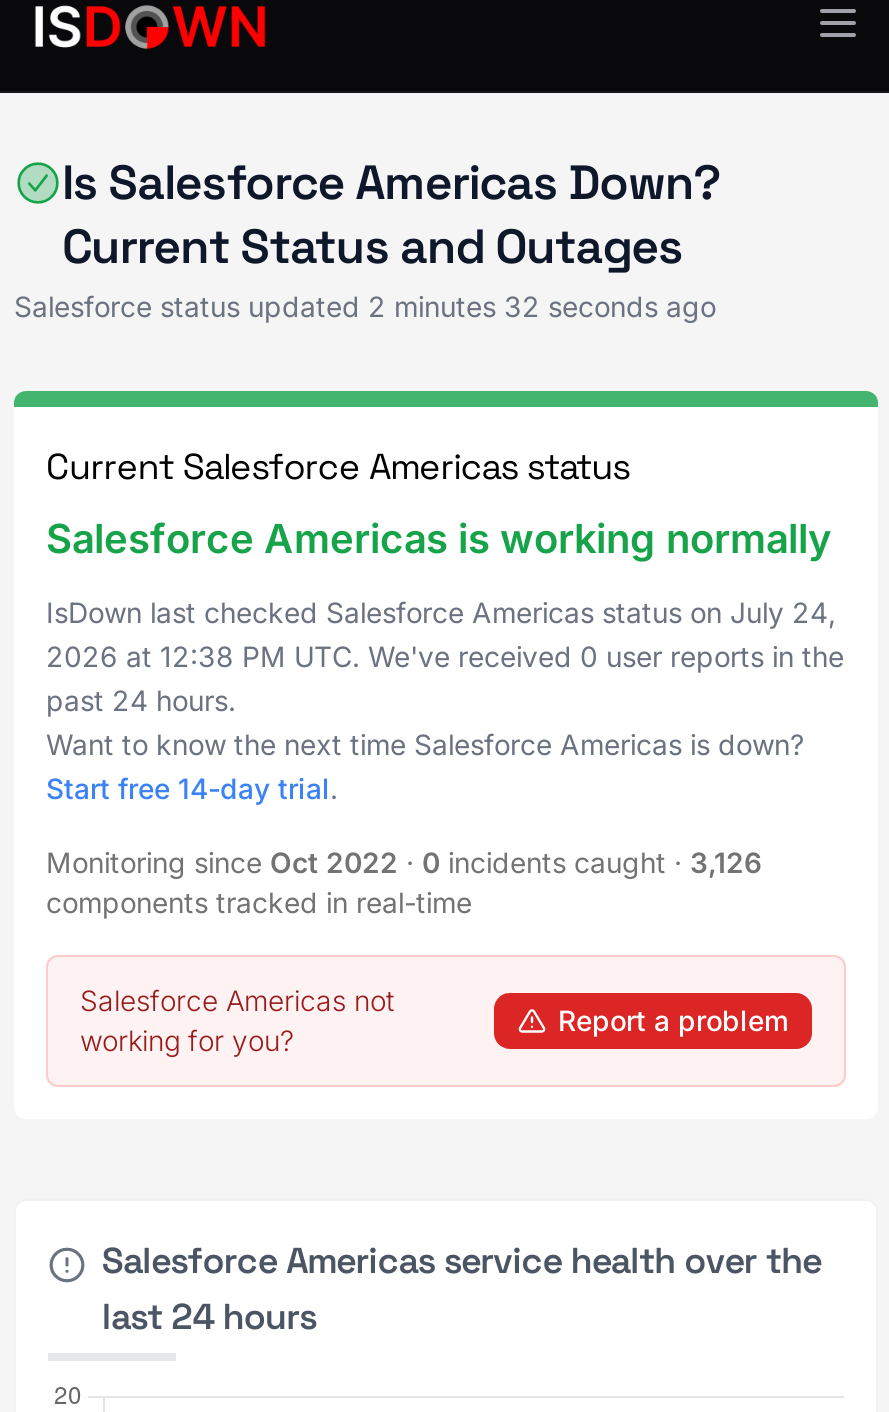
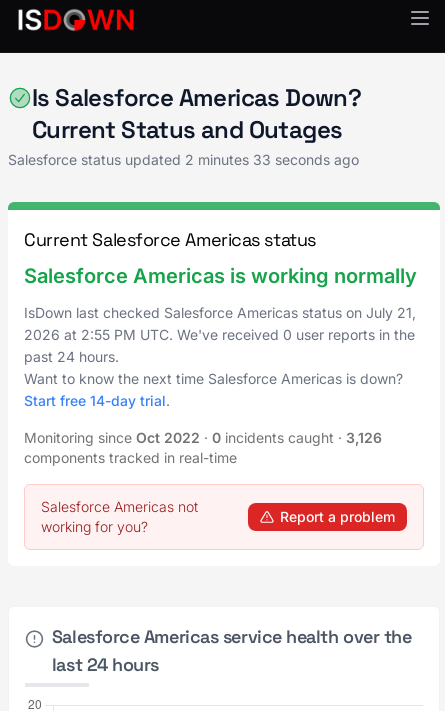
- Salesforce status updated 2 minutes 32 seconds ago
+ Salesforce status updated 2 minutes 33 seconds ago

- IsDown last checked Salesforce Americas status on July 24,
+ IsDown last checked Salesforce Americas status on July 21,

- 2026 at 12:38 PM UTC. We've received 0 user reports in the
+ 2026 at 2:55 PM UTC. We've received 0 user reports in the
